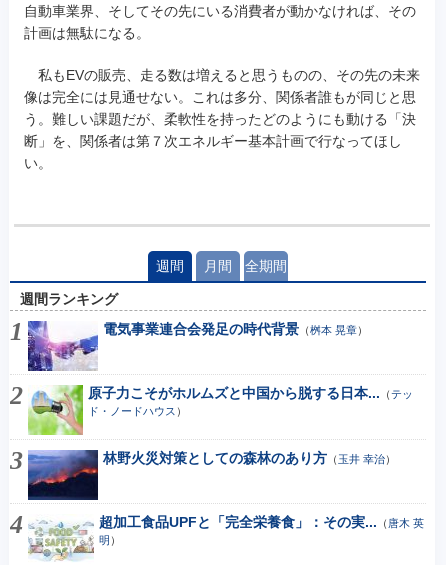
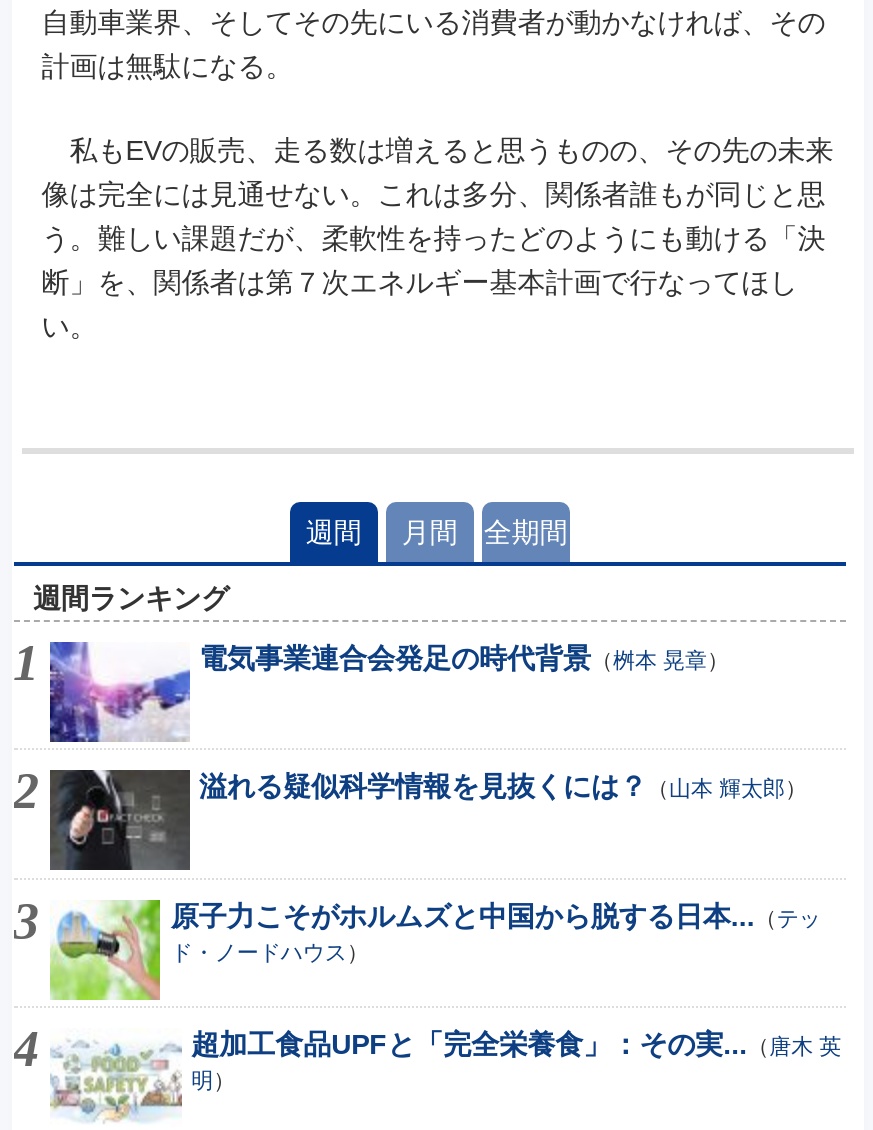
+ [image]
+ 溢れる疑似科学情報を見抜くには？（山本 輝太郎）

moved down: [image] | 原子力こそがホルムズと中国から脱する日本...（テッ | ド・ノードハウス）

- [image]
- 林野火災対策としての森林のあり方（玉井 幸治）
